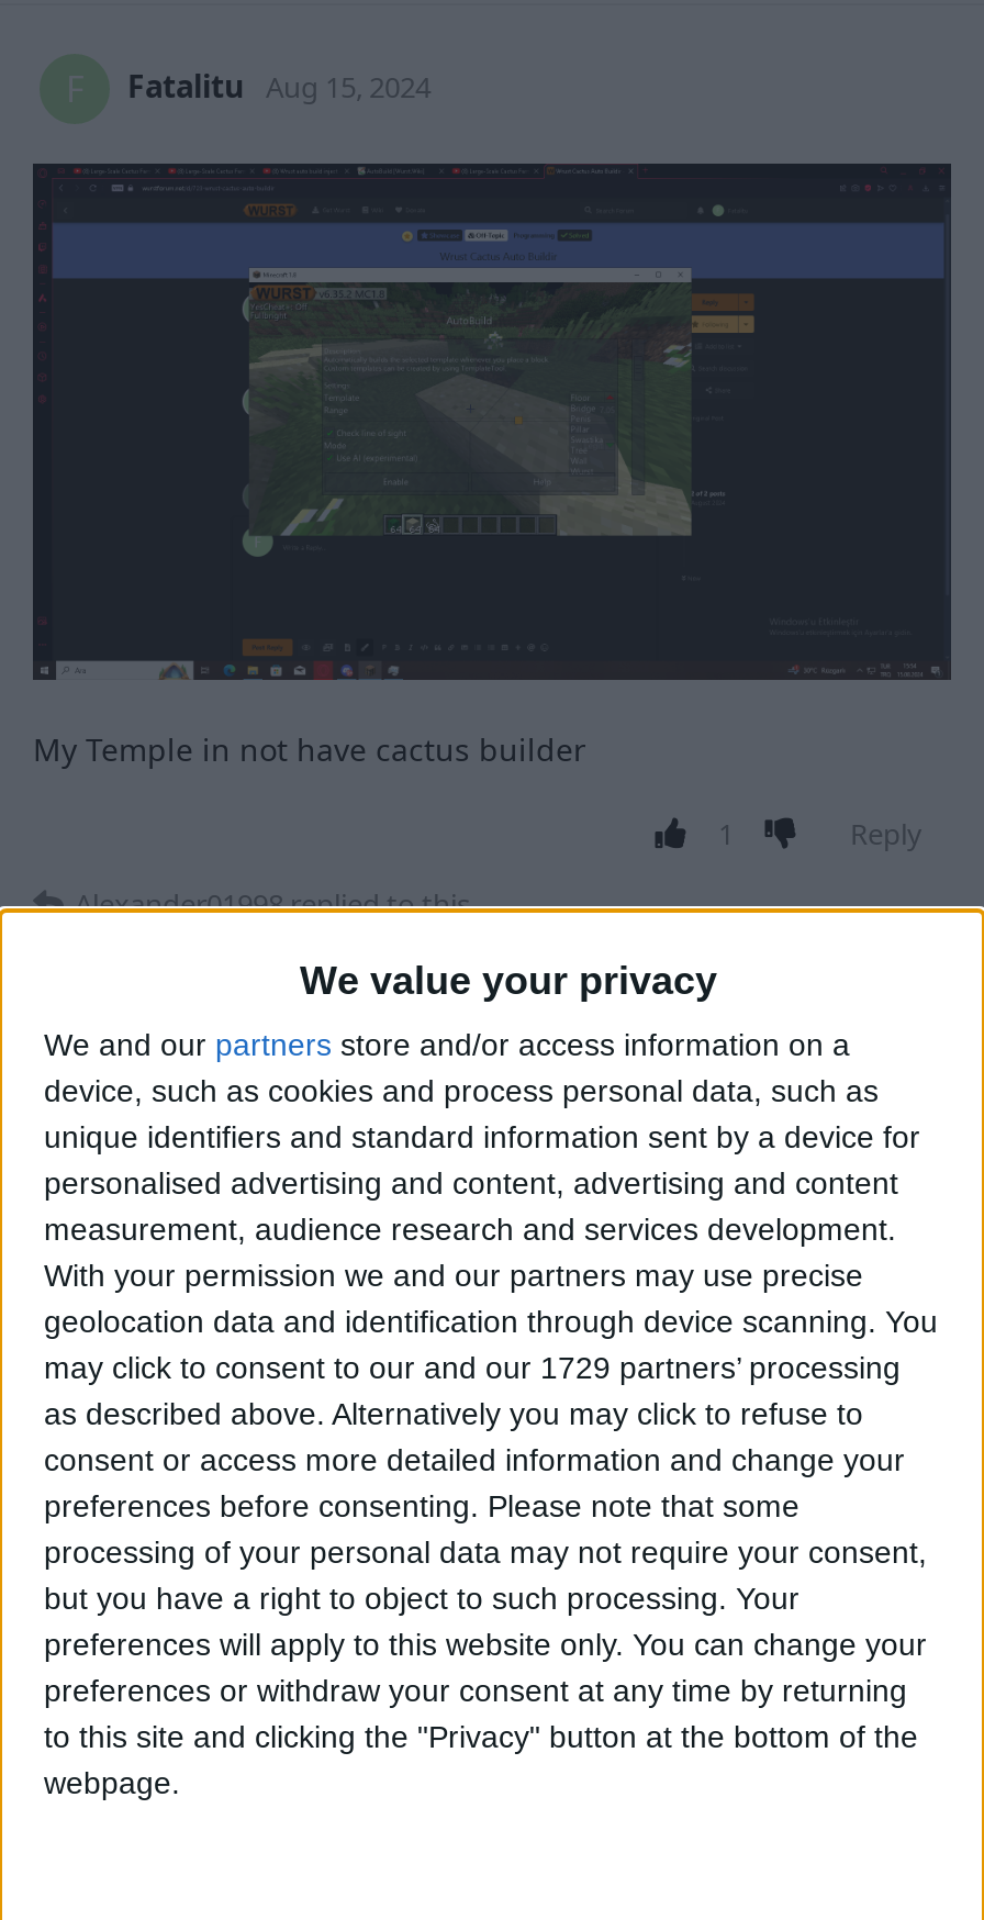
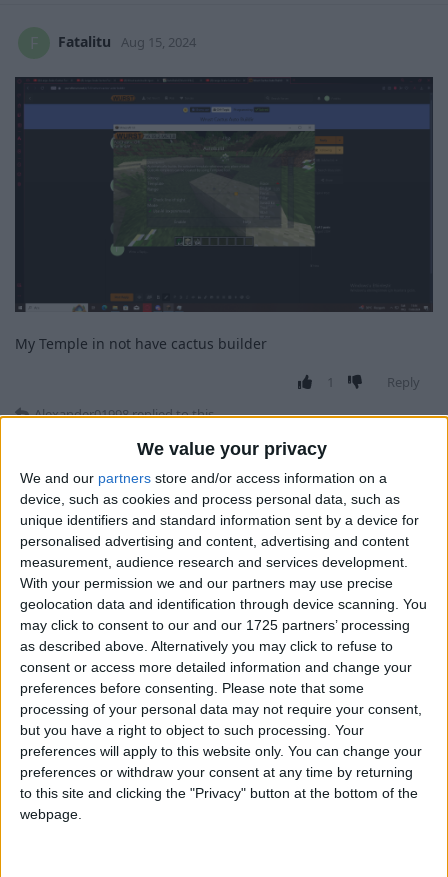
- may click to consent to our and our 1729 partners’ processing
+ may click to consent to our and our 1725 partners’ processing
